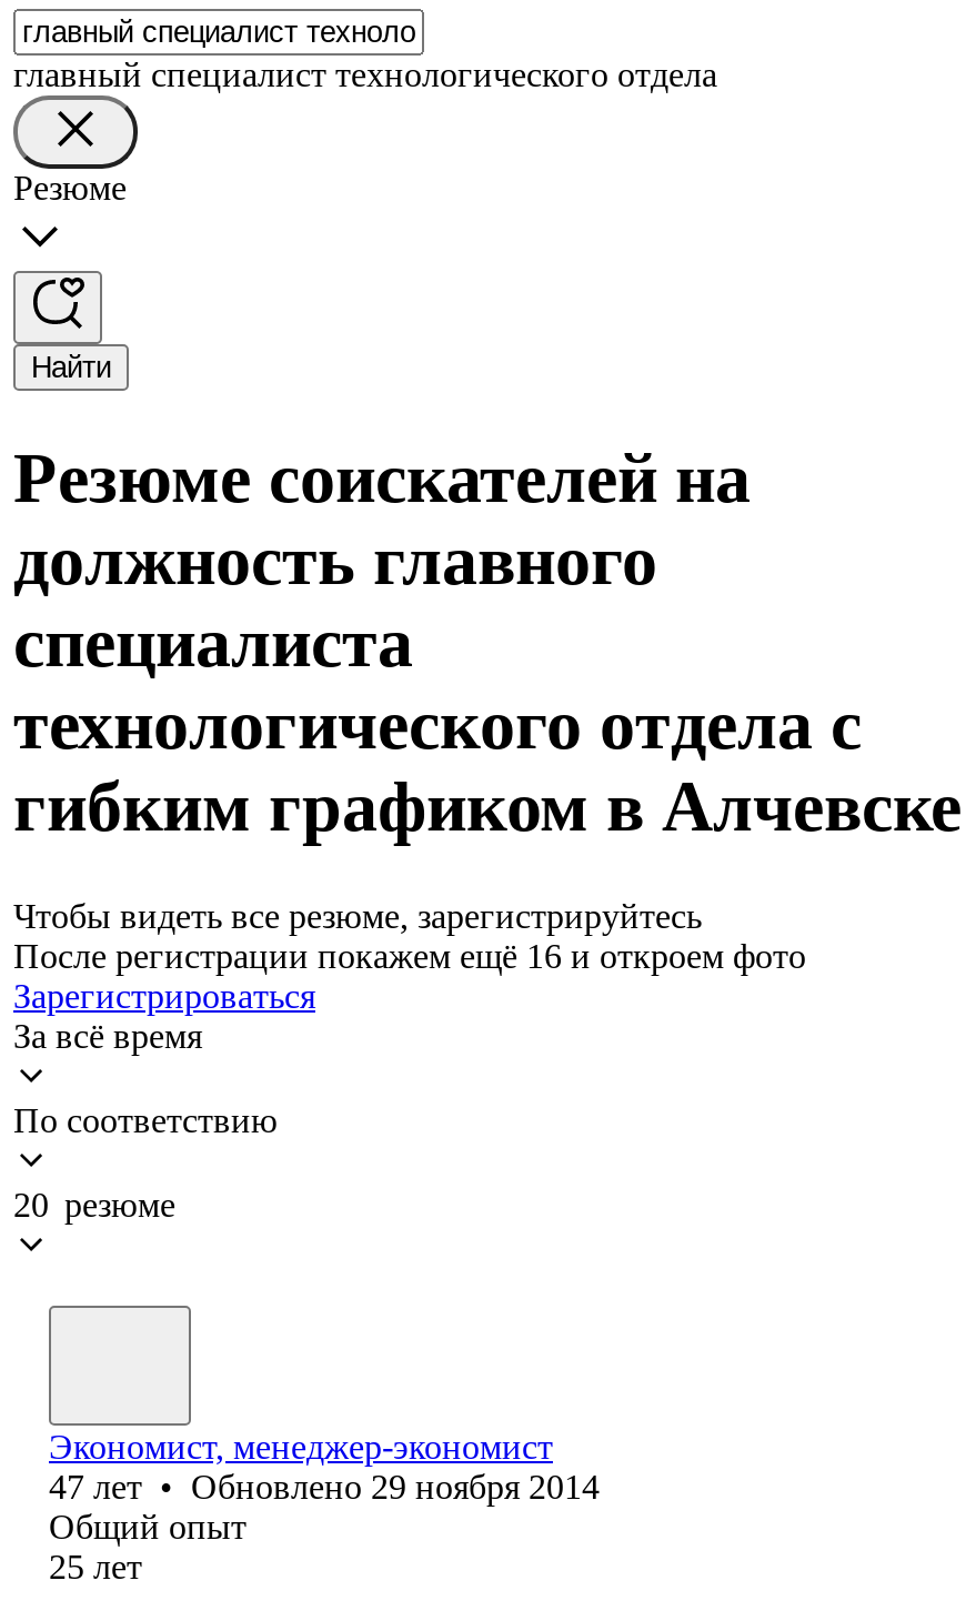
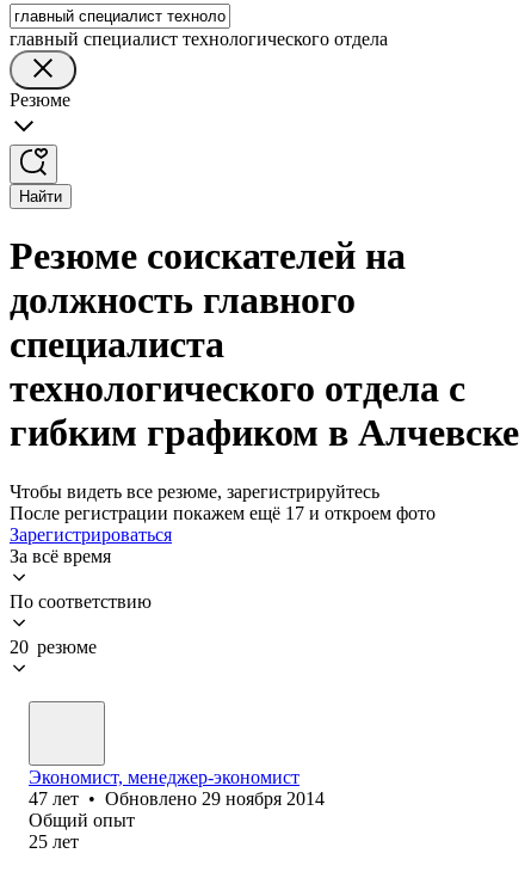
- После регистрации покажем ещё 16 и откроем фото
+ После регистрации покажем ещё 17 и откроем фото
